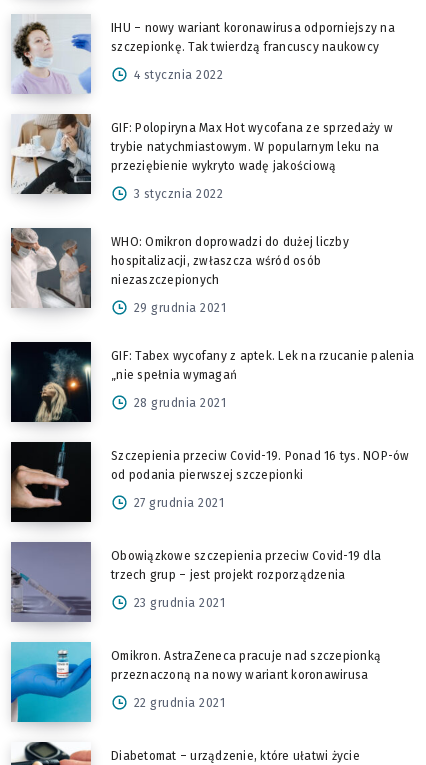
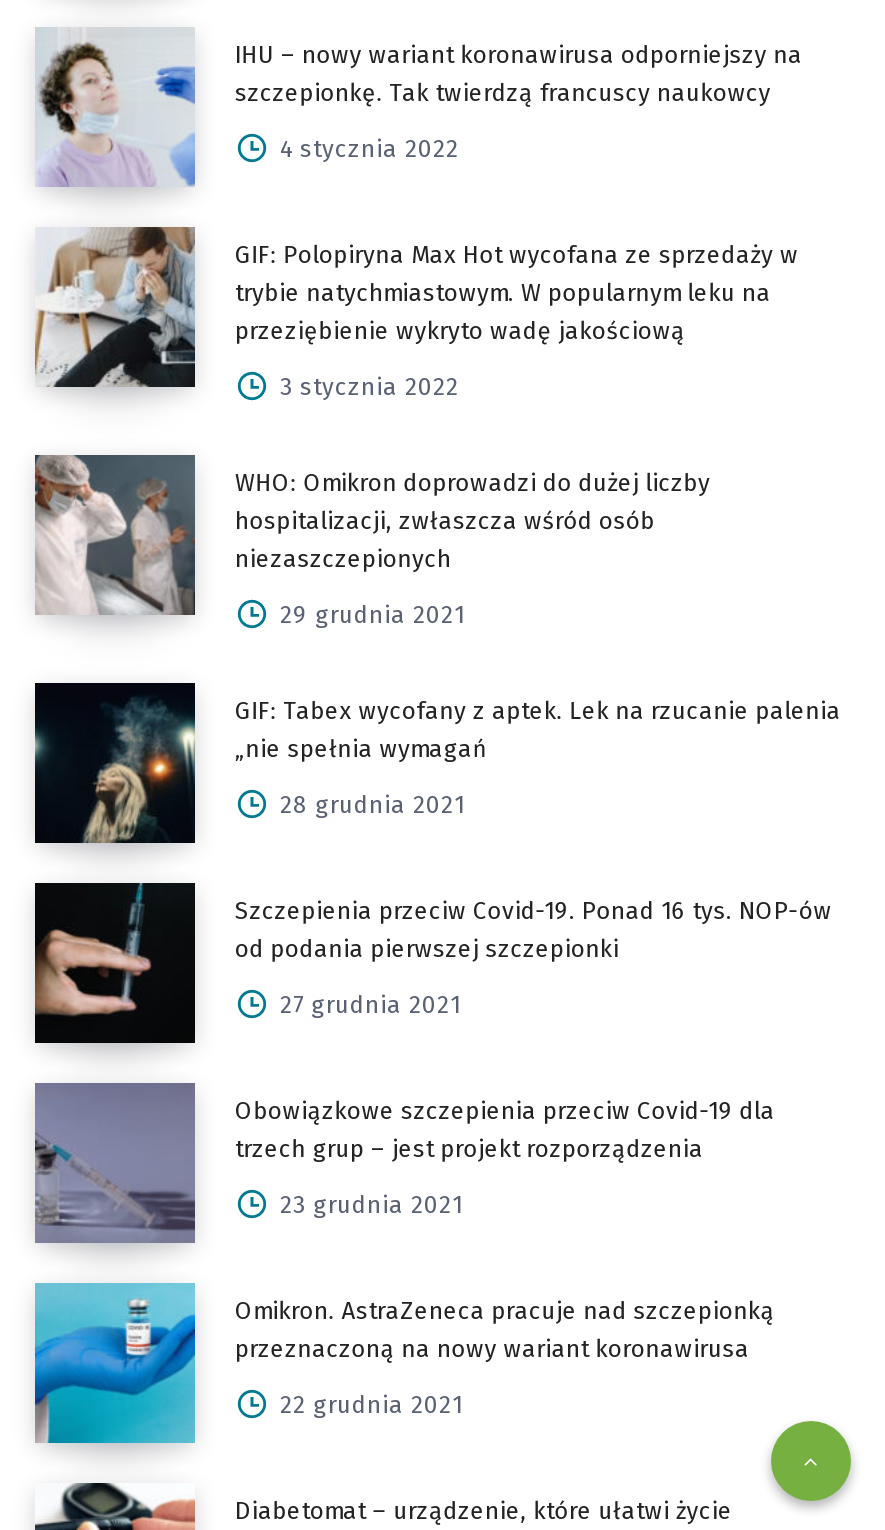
+ [image]
